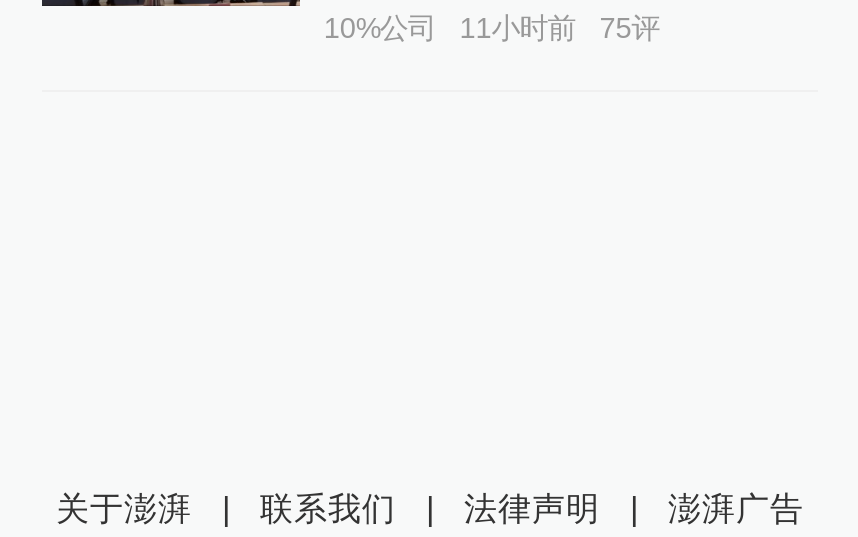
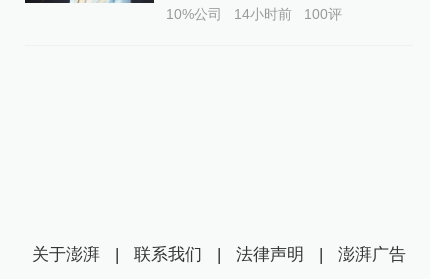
- 11小时前
- 75评
+ 14小时前
+ 100评
